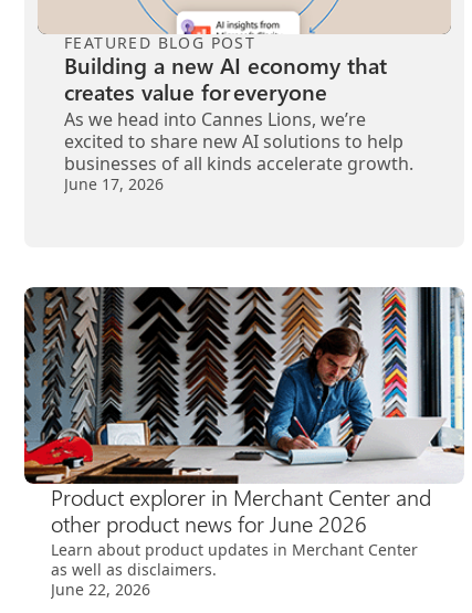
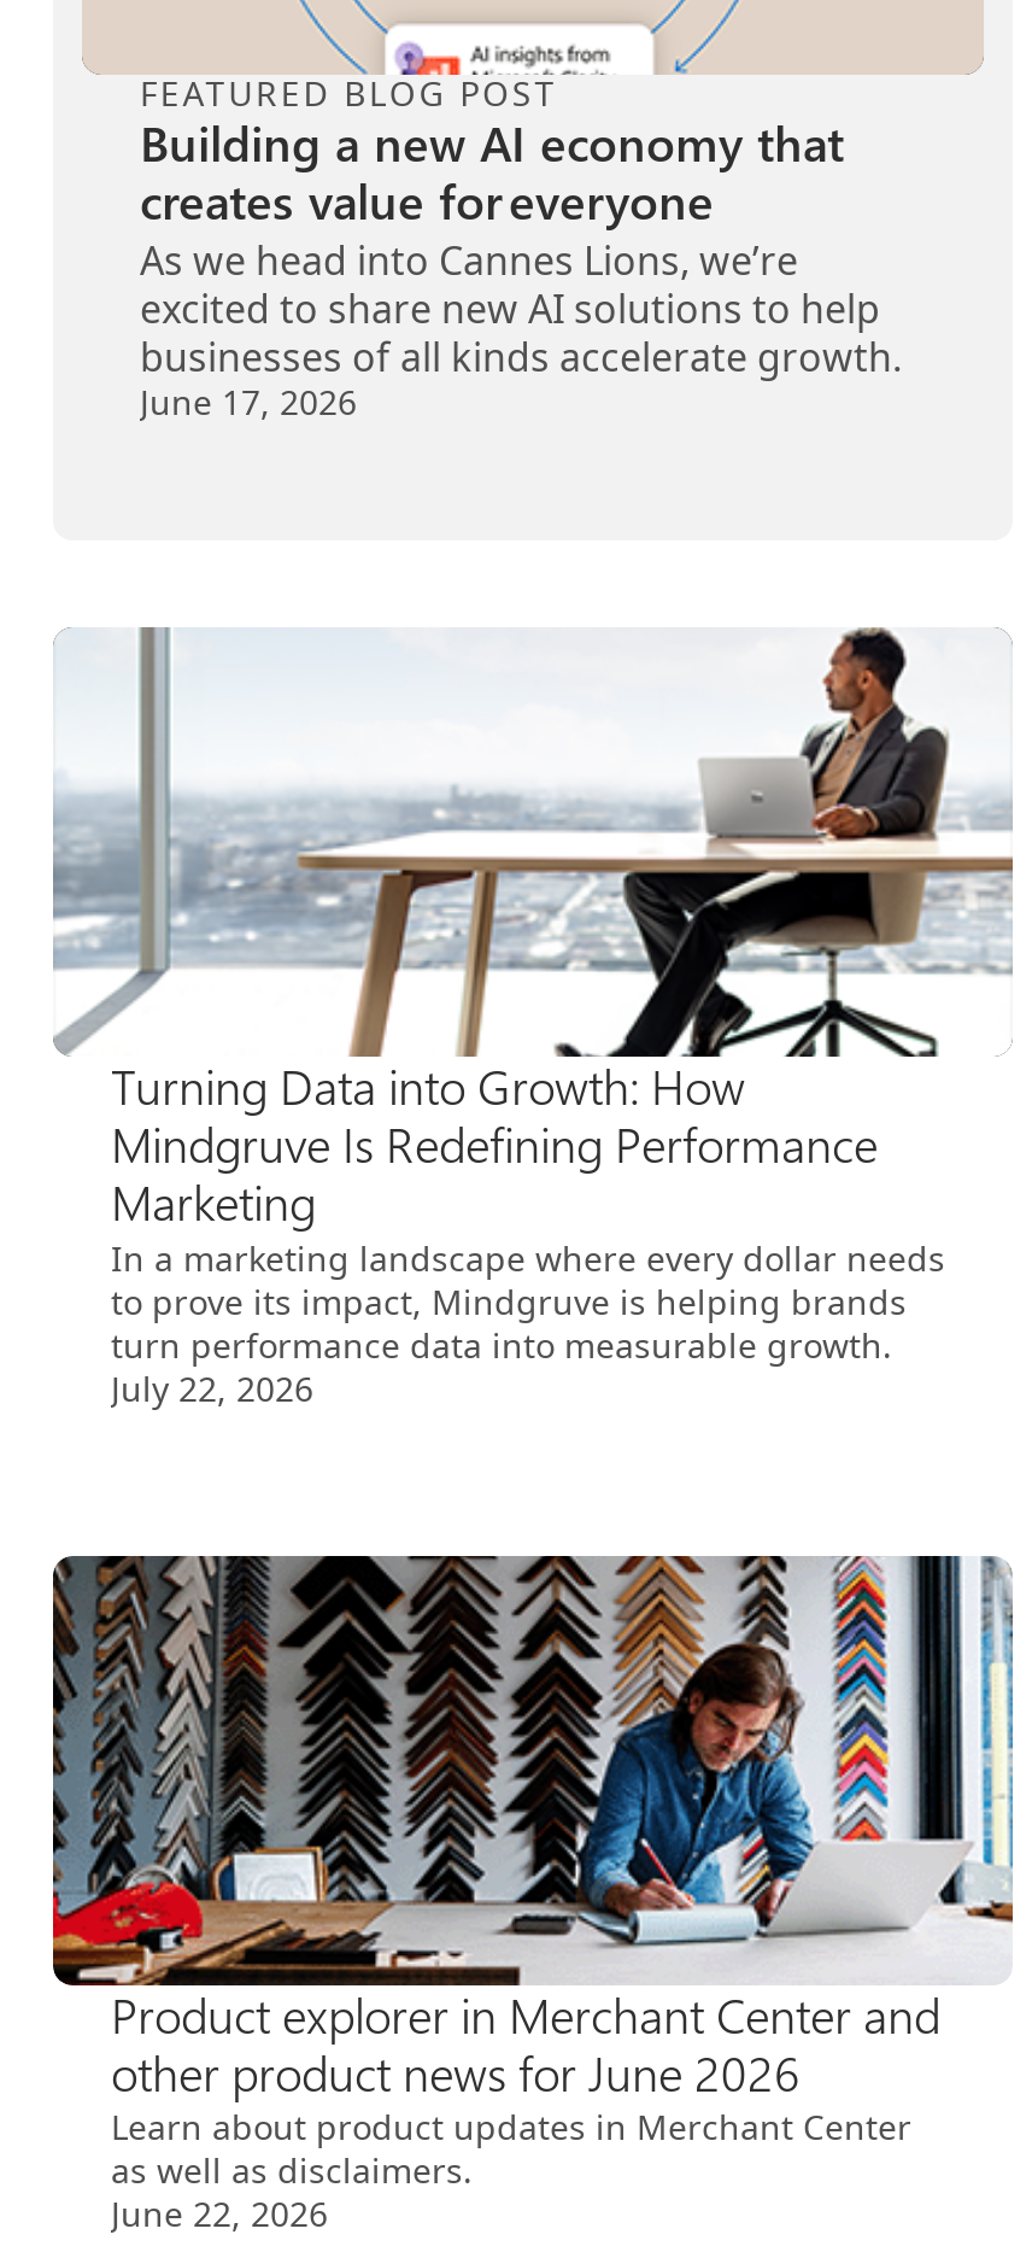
+ [image]
+ Turning Data into Growth: How
+ Mindgruve Is Redefining Performance
+ Marketing
+ In a marketing landscape where every dollar needs
+ to prove its impact, Mindgruve is helping brands
+ turn performance data into measurable growth.
+ July 22, 2026
